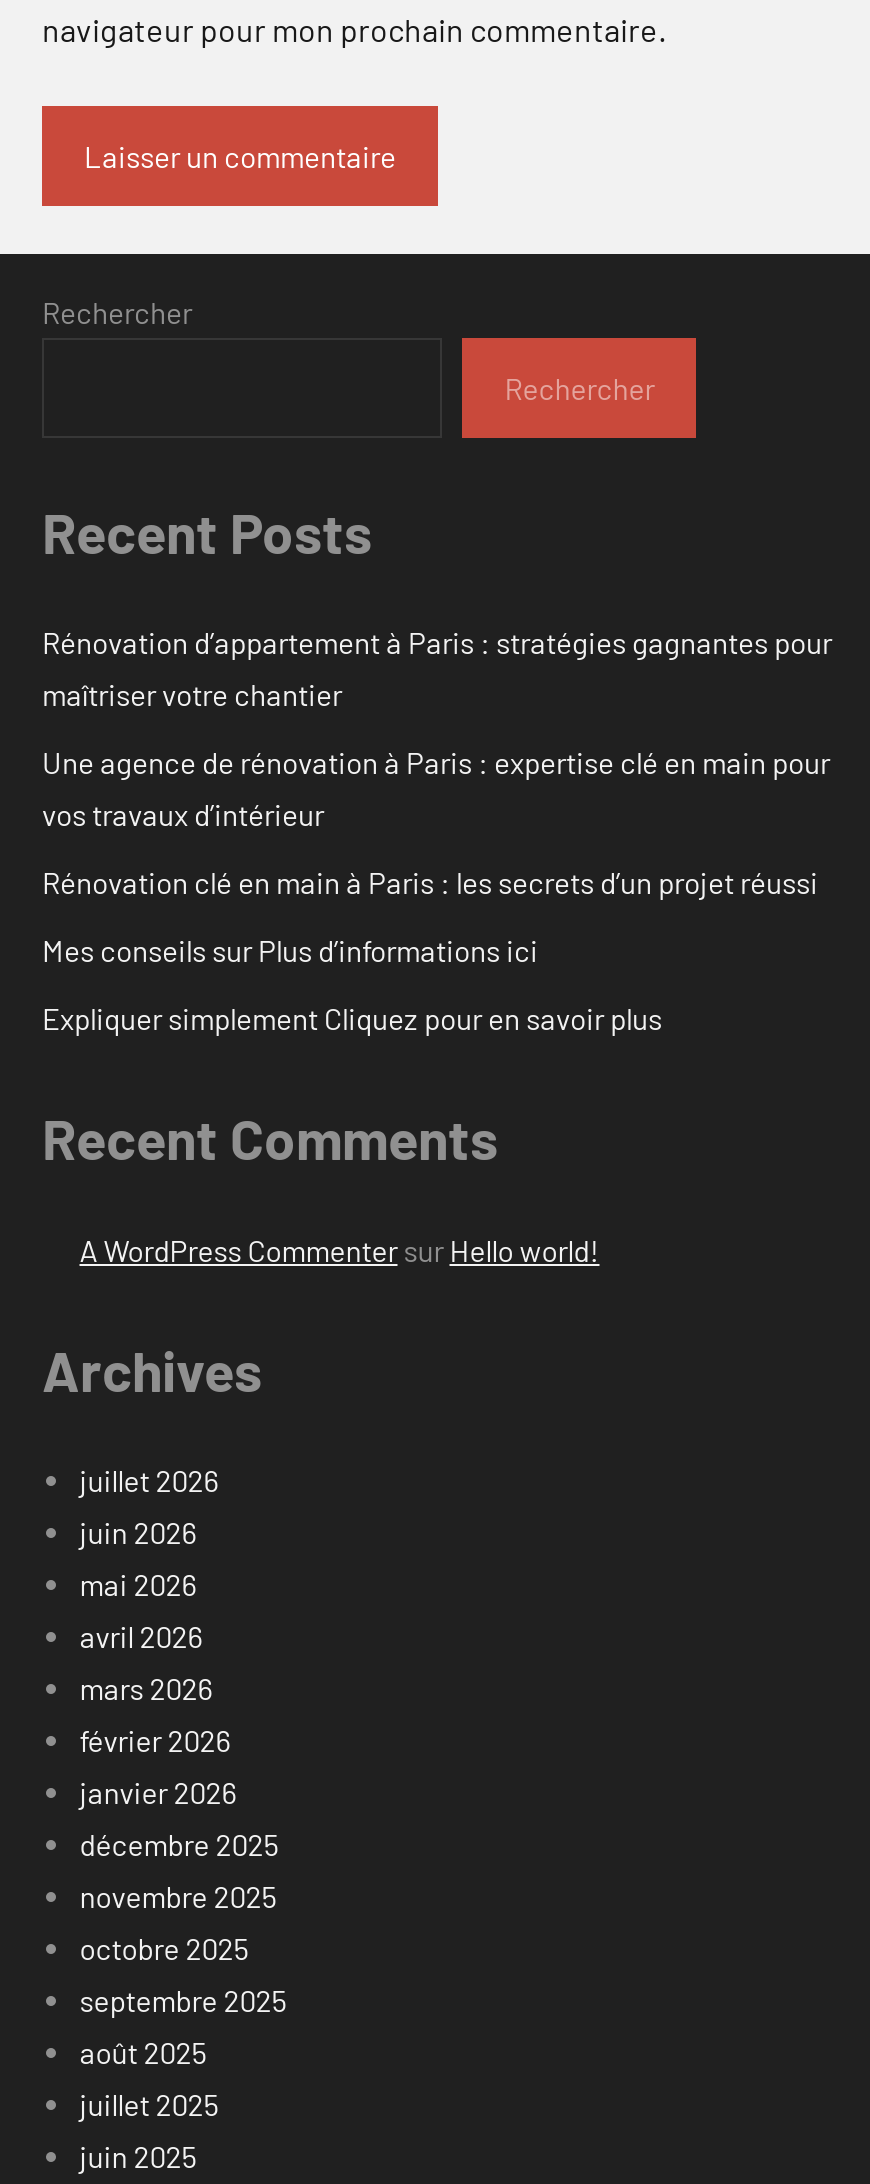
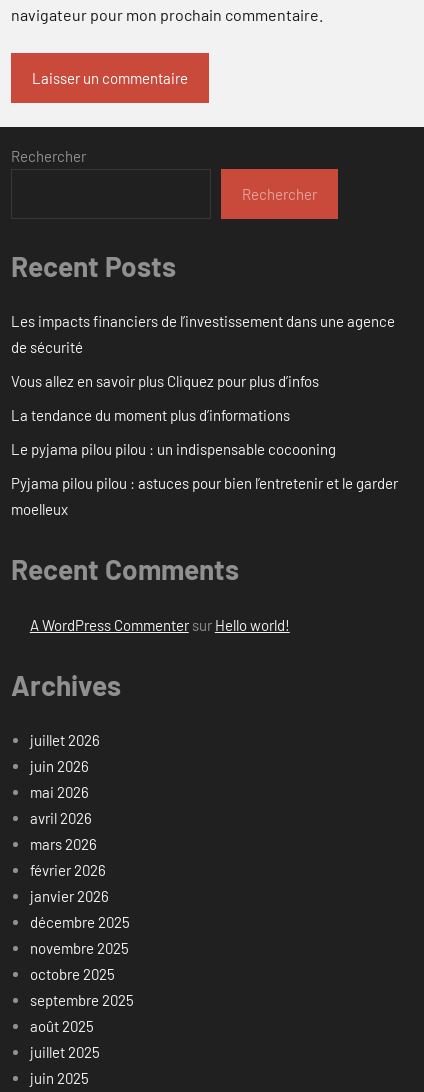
- Rénovation d’appartement à Paris : stratégies gagnantes pour
- maîtriser votre chantier
+ Les impacts financiers de l’investissement dans une agence
+ de sécurité

- Une agence de rénovation à Paris : expertise clé en main pour
- vos travaux d’intérieur
+ Vous allez en savoir plus Cliquez pour plus d’infos

- Rénovation clé en main à Paris : les secrets d’un projet réussi
+ La tendance du moment plus d’informations

- Mes conseils sur Plus d’informations ici
+ Le pyjama pilou pilou : un indispensable cocooning

- Expliquer simplement Cliquez pour en savoir plus
+ Pyjama pilou pilou : astuces pour bien l’entretenir et le garder
+ moelleux
